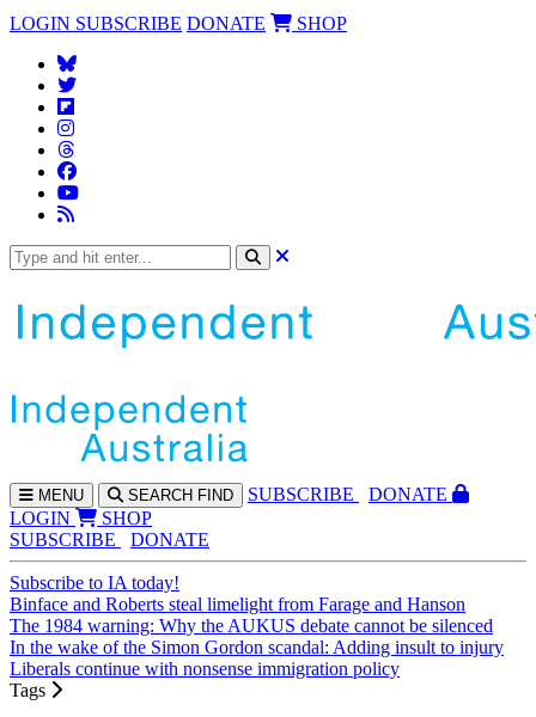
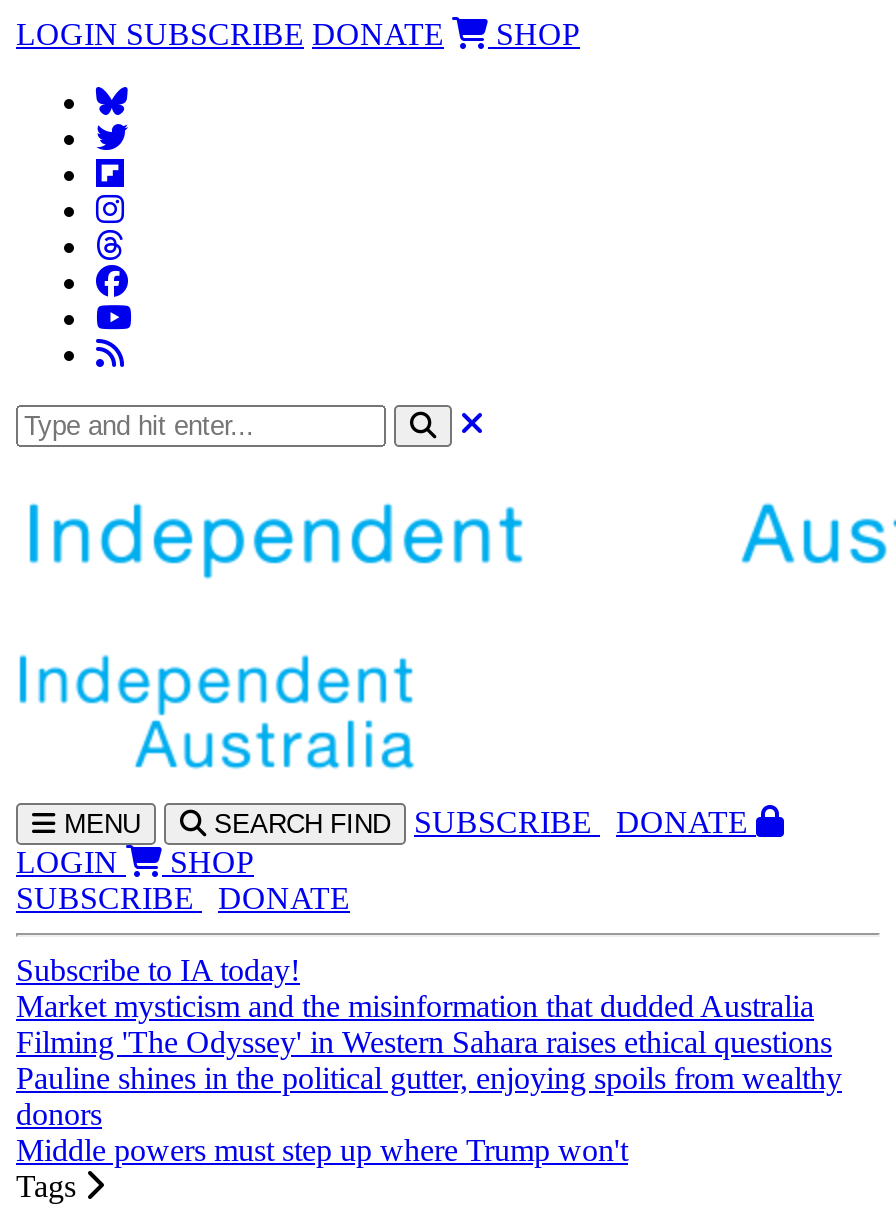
- Binface and Roberts steal limelight from Farage and Hanson
- The 1984 warning: Why the AUKUS debate cannot be silenced
- In the wake of the Simon Gordon scandal: Adding insult to injury
- Liberals continue with nonsense immigration policy
+ Market mysticism and the misinformation that dudded Australia
+ Filming 'The Odyssey' in Western Sahara raises ethical questions
+ Pauline shines in the political gutter, enjoying spoils from wealthy
+ donors
+ Middle powers must step up where Trump won't
